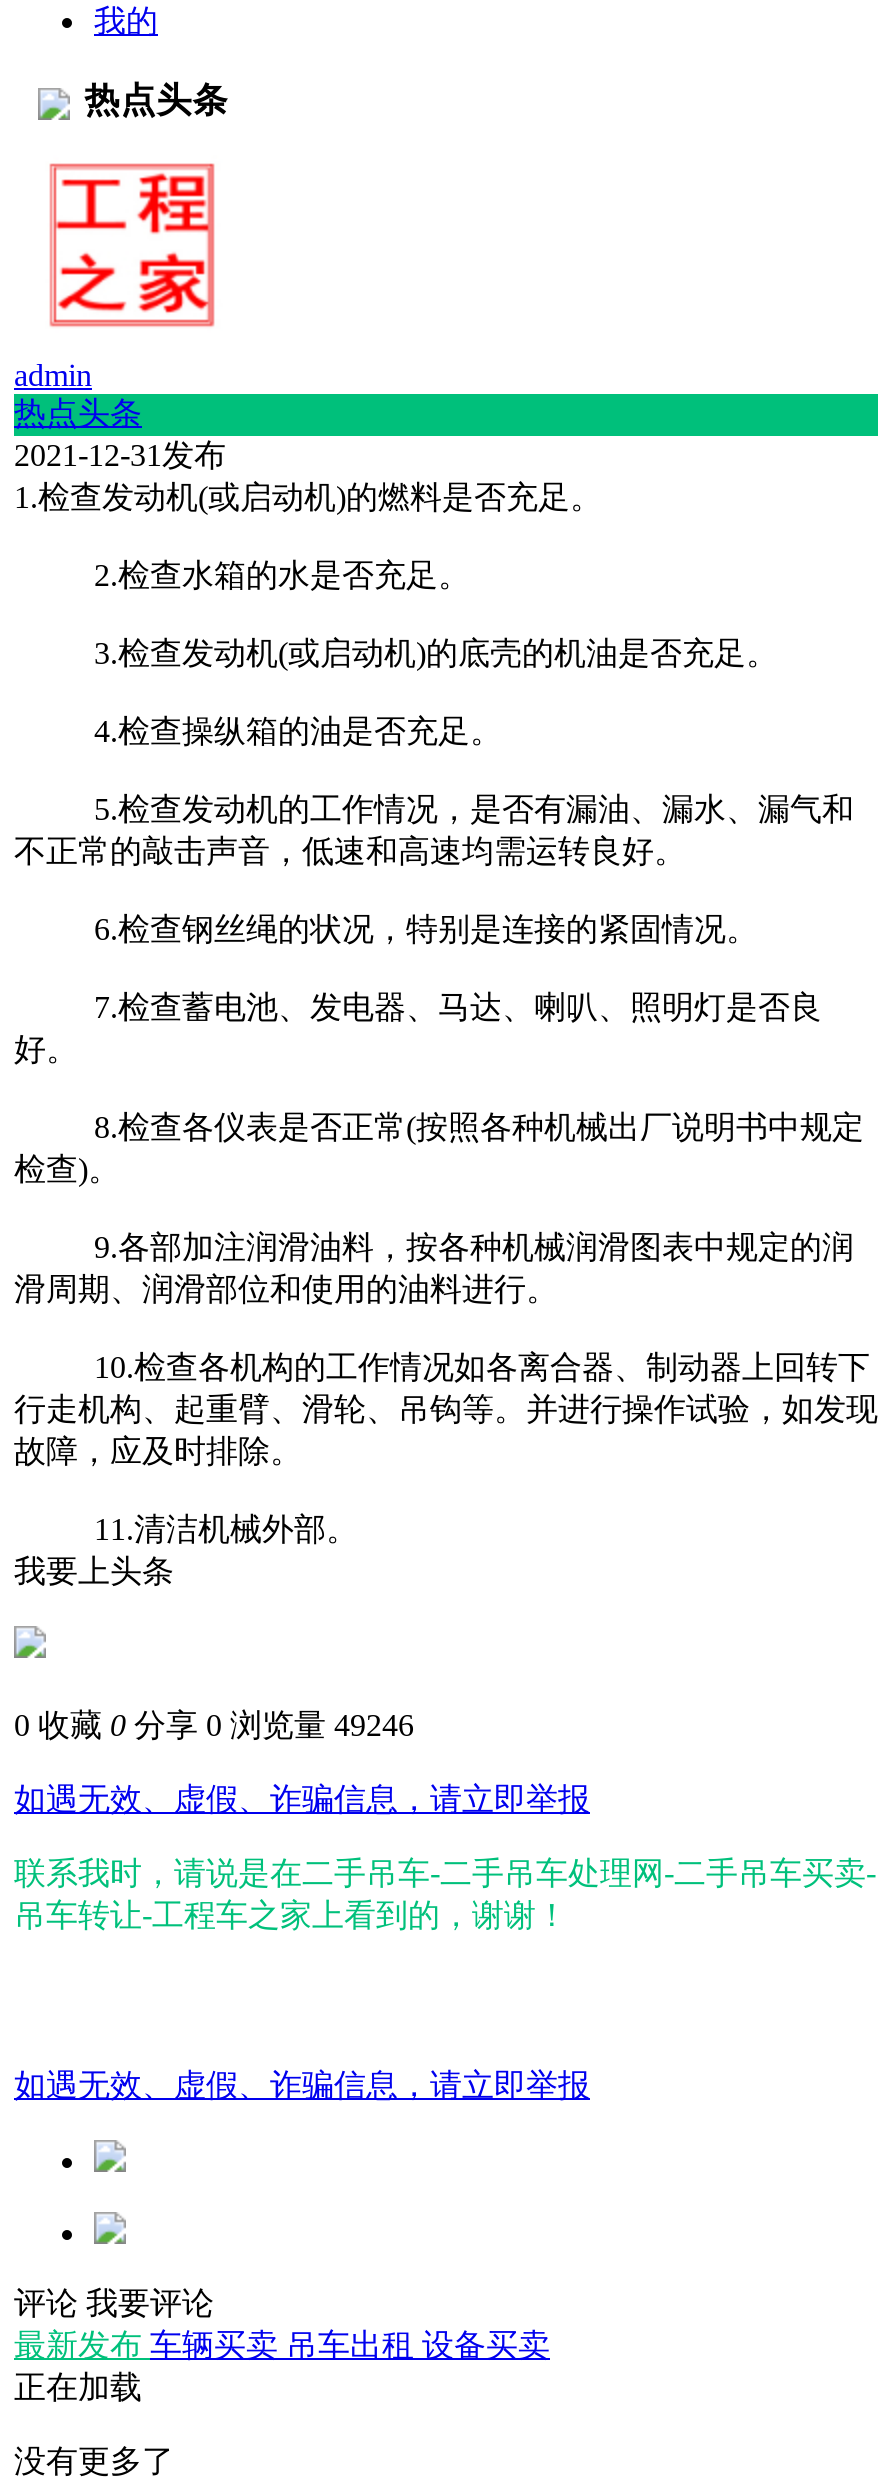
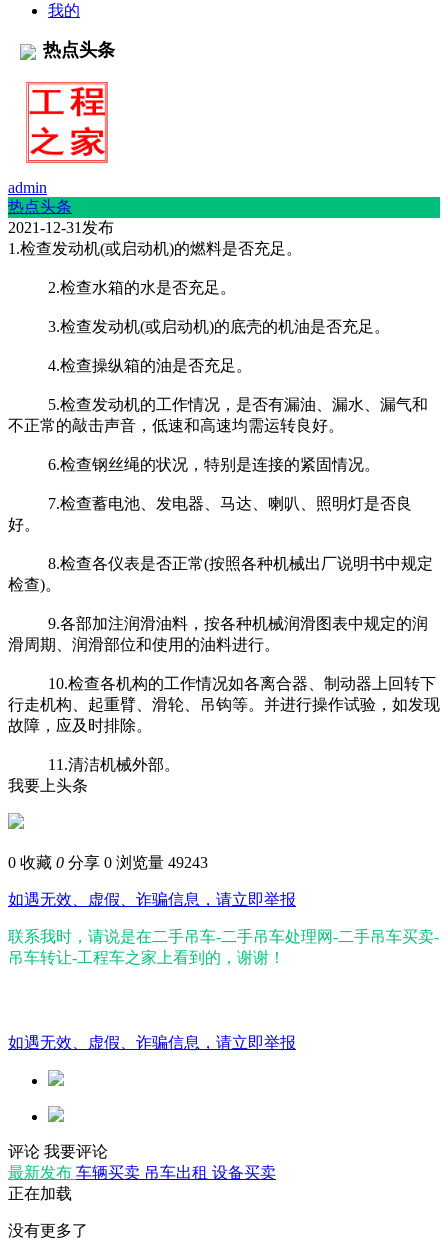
- 0 收藏0 分享 0 浏览量 49246
+ 0 收藏0 分享 0 浏览量 49243
